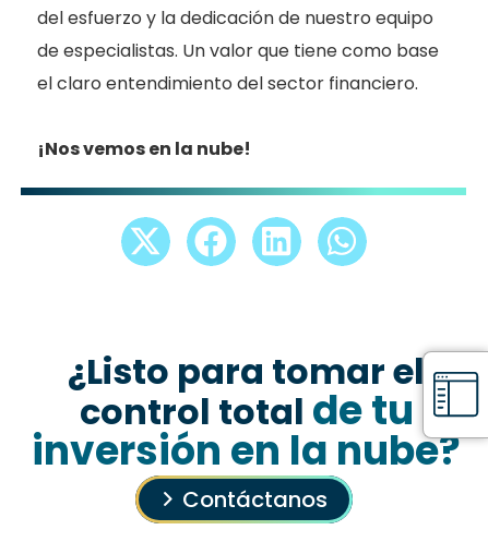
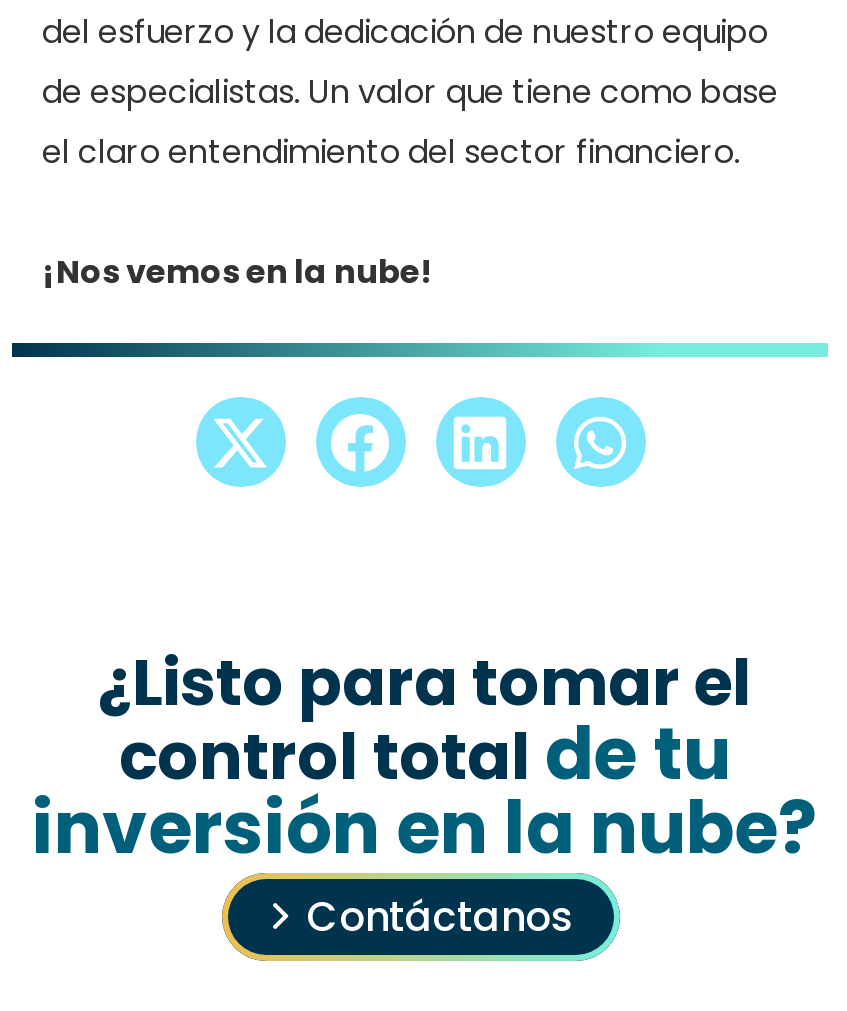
- [image]
